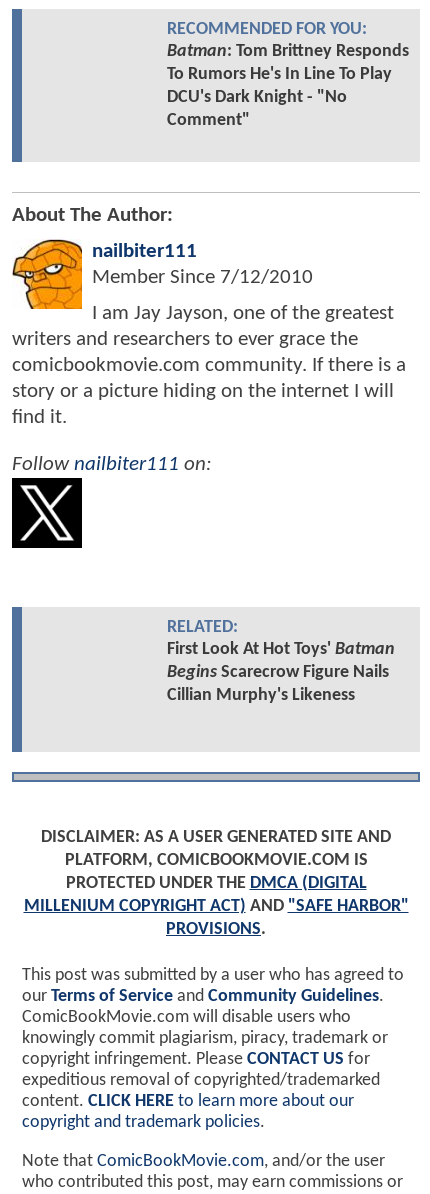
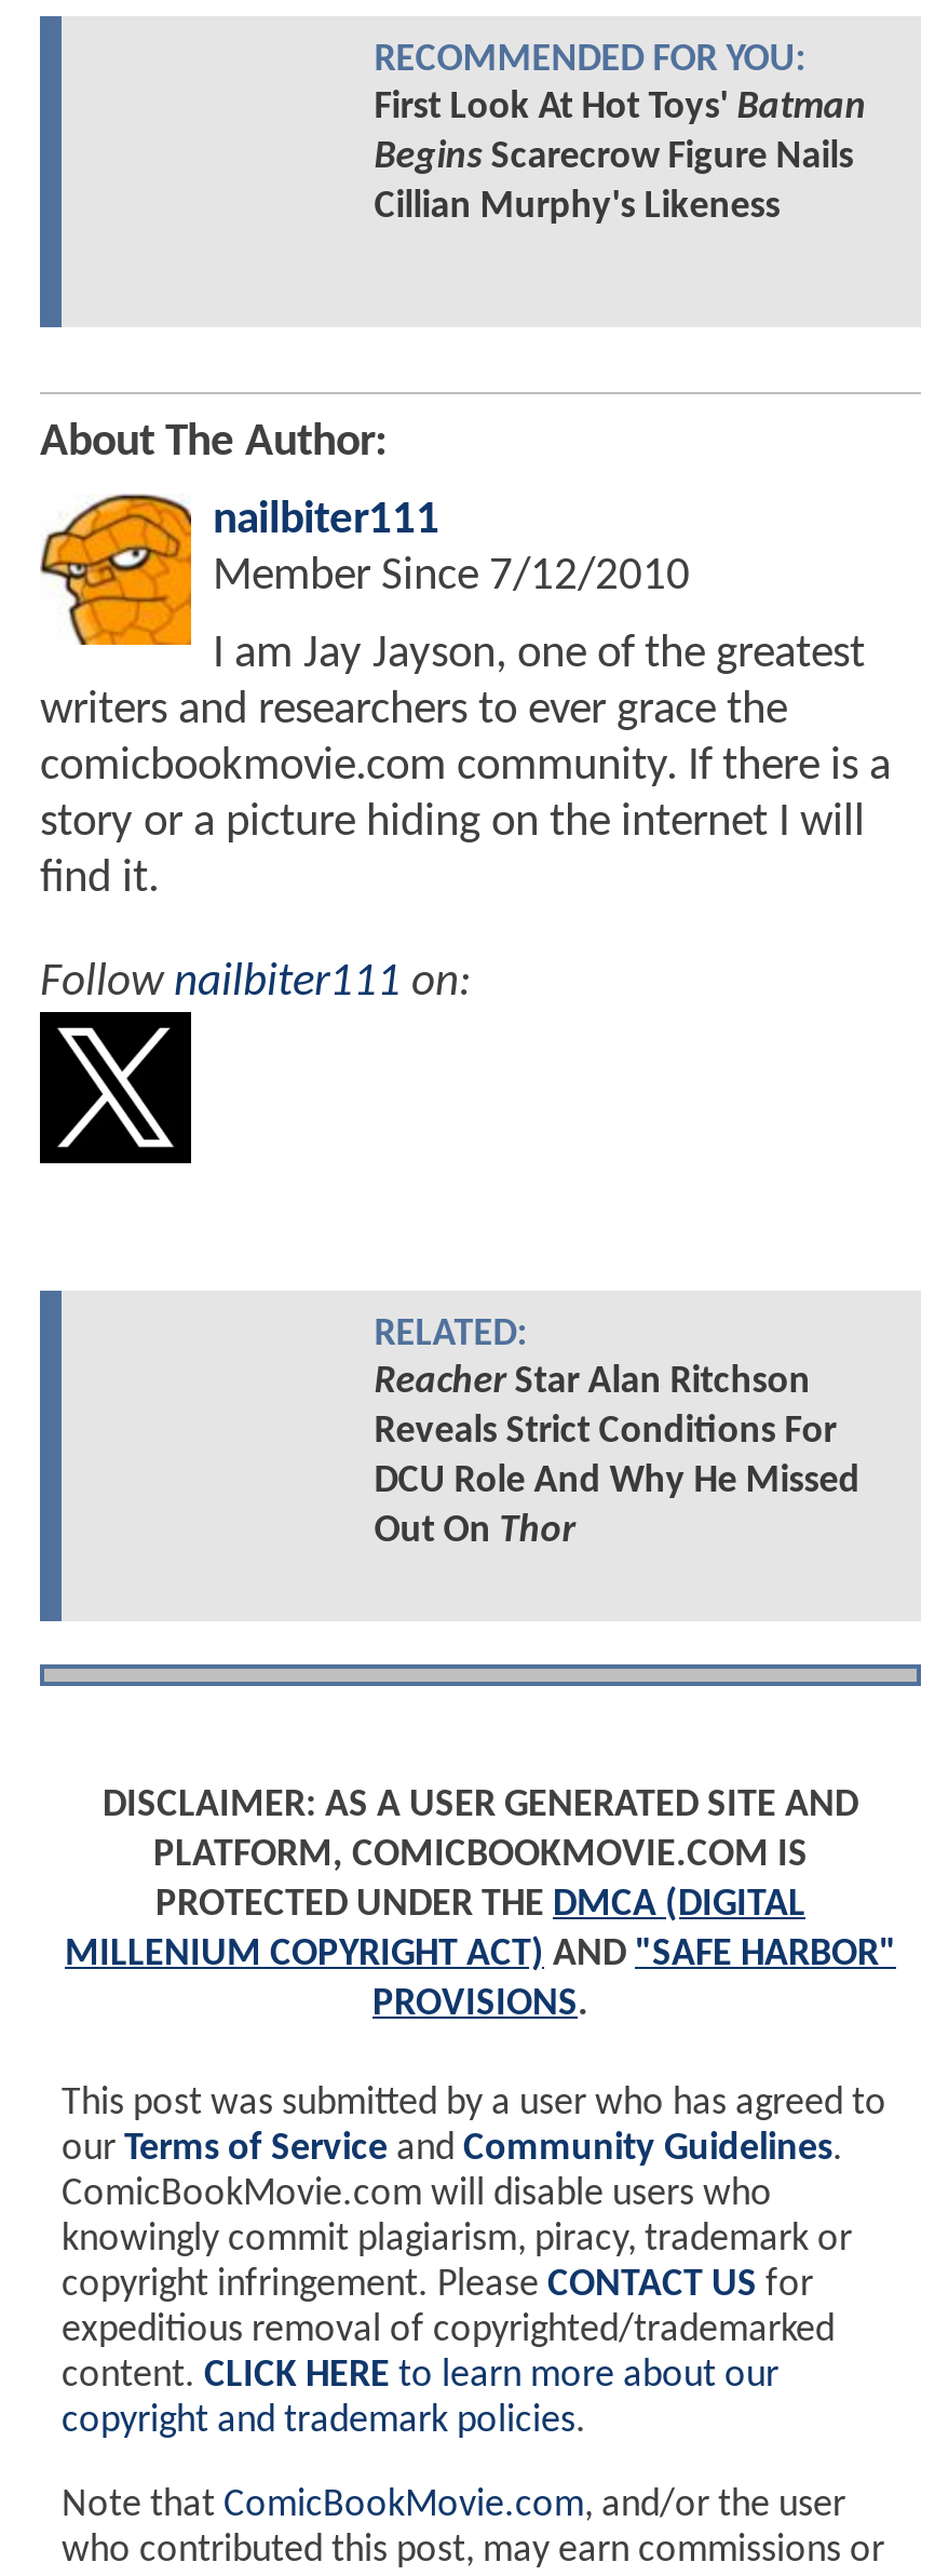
- Batman: Tom Brittney Responds
- To Rumors He's In Line To Play
- DCU's Dark Knight - "No
- Comment"

moved up: First Look At Hot Toys' Batman | Begins Scarecrow Figure Nails | Cillian Murphy's Likeness

+ Reacher Star Alan Ritchson
+ Reveals Strict Conditions For
+ DCU Role And Why He Missed
+ Out On Thor
